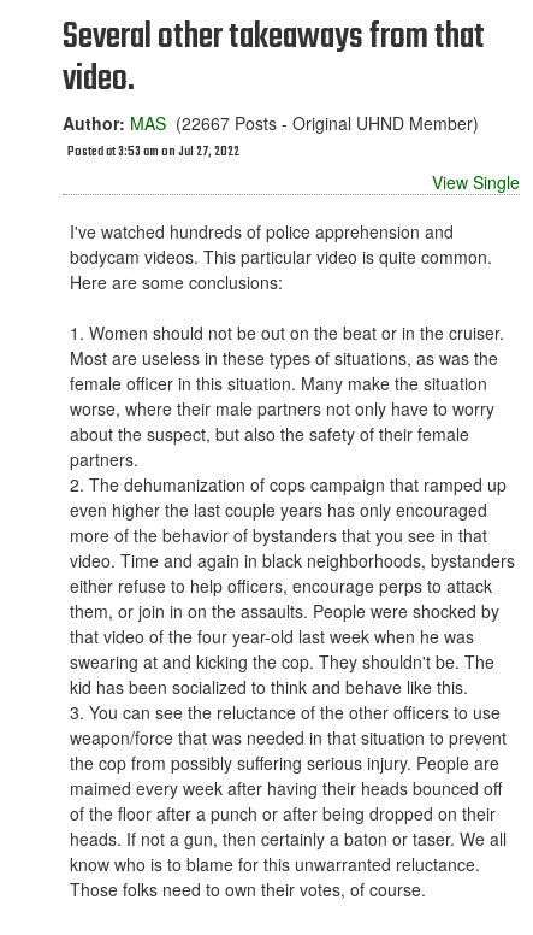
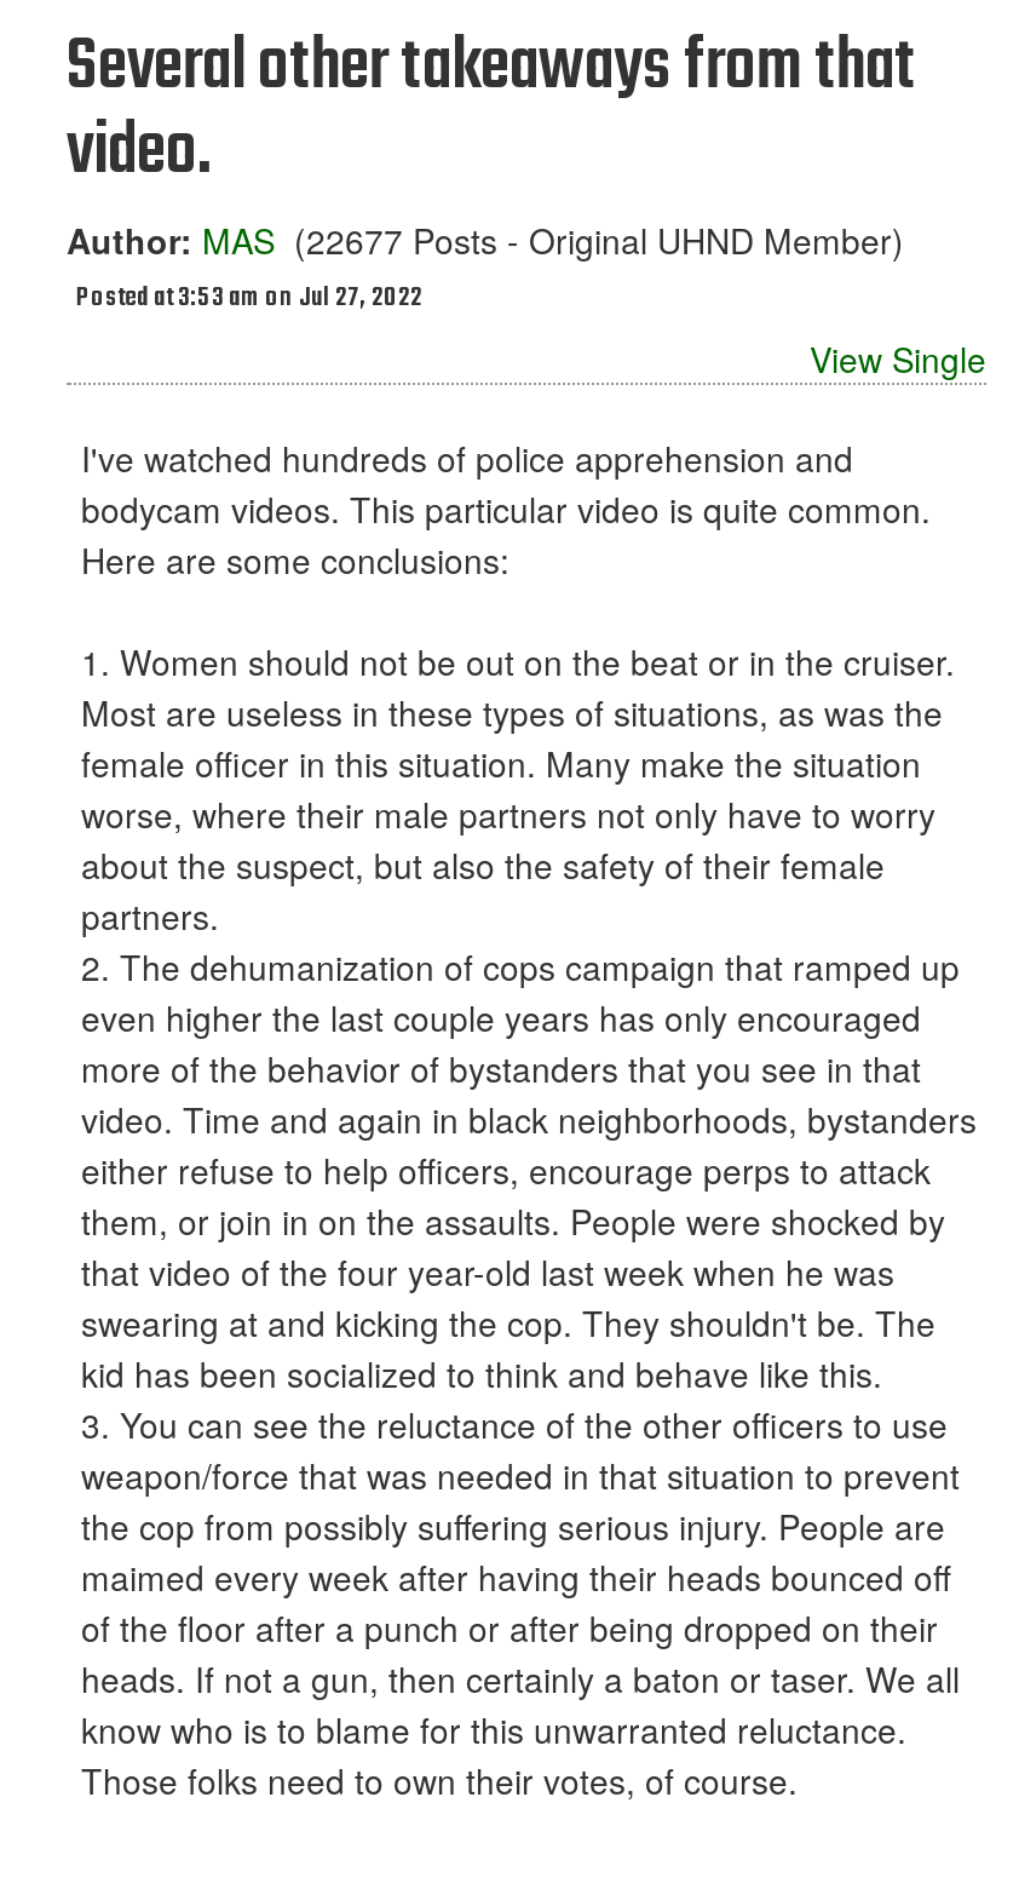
- Author: MAS (22667 Posts - Original UHND Member)
+ Author: MAS (22677 Posts - Original UHND Member)
